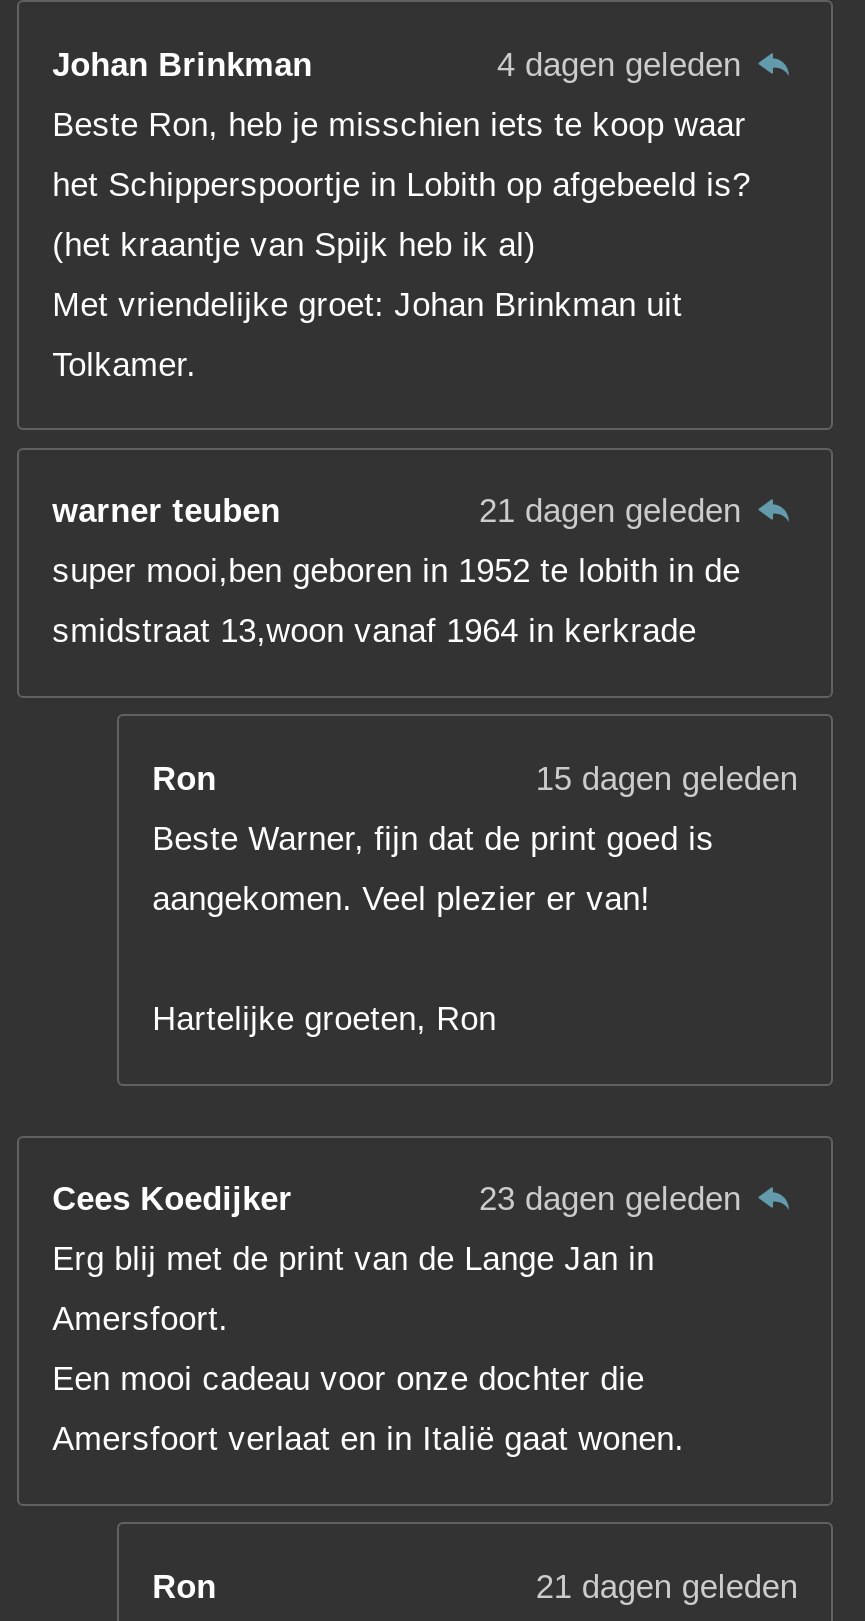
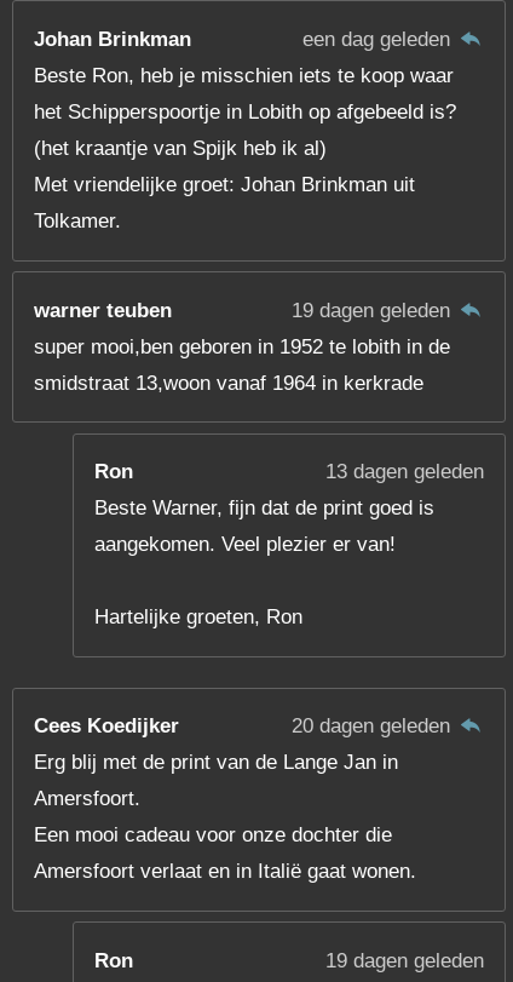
- 4 dagen geleden
+ een dag geleden

- 21 dagen geleden
+ 19 dagen geleden

- 15 dagen geleden
+ 13 dagen geleden

- 23 dagen geleden
+ 20 dagen geleden

- 21 dagen geleden
+ 19 dagen geleden
